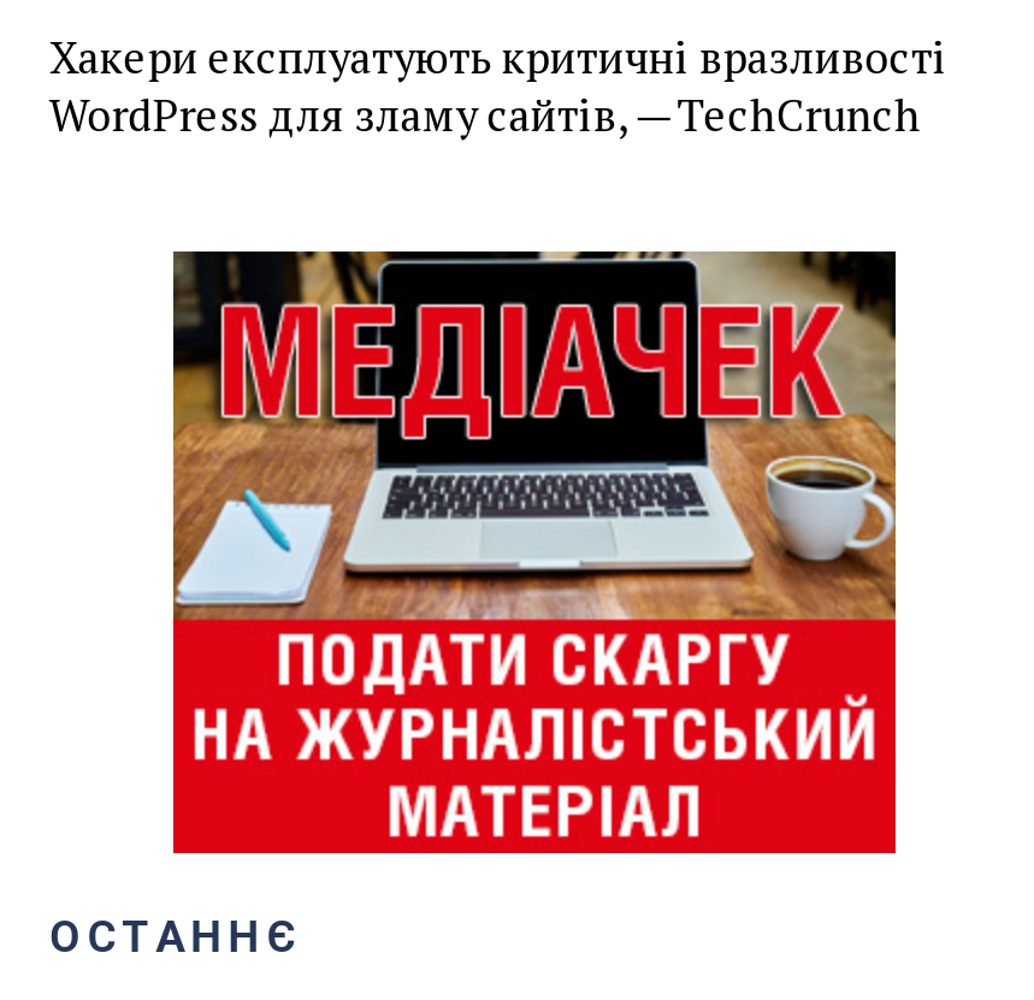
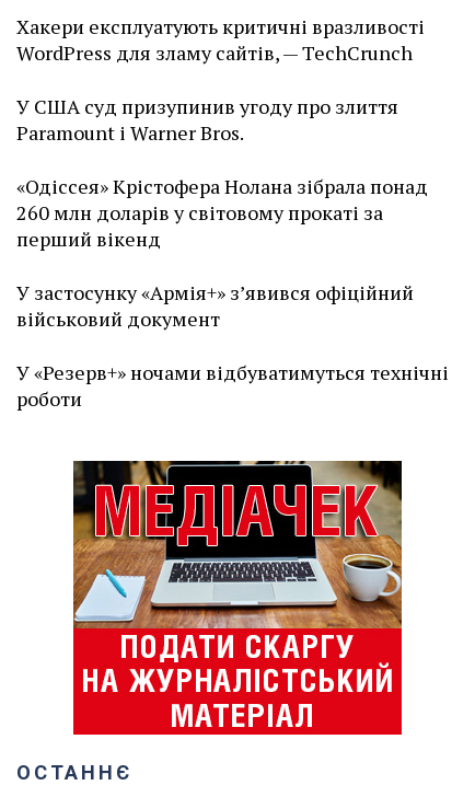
+ У США суд призупинив угоду про злиття
+ Paramount і Warner Bros.
+ «Одіссея» Крістофера Нолана зібрала понад
+ 260 млн доларів у світовому прокаті за
+ перший вікенд
+ У застосунку «Армія+» зʼявився офіційний
+ військовий документ
+ У «Резерв+» ночами відбуватимуться технічні
+ роботи
